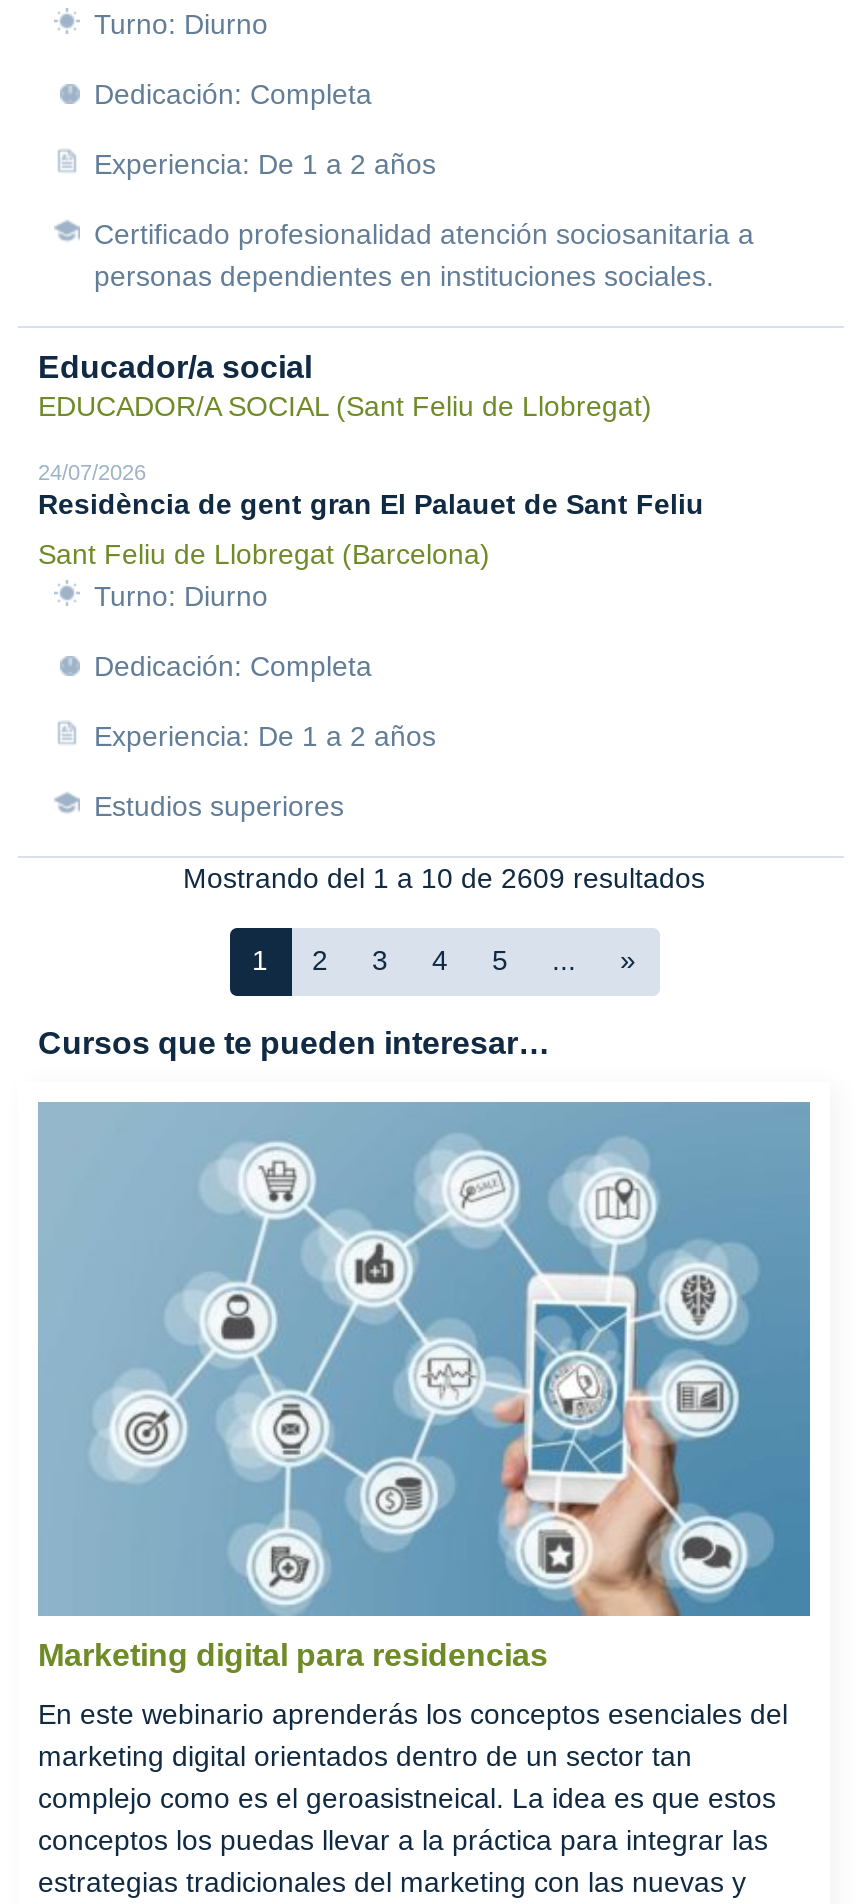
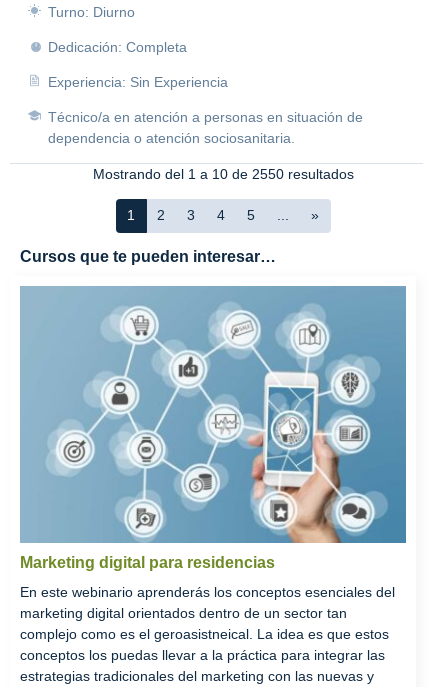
- Experiencia: De 1 a 2 años
- Certificado profesionalidad atención sociosanitaria a
- personas dependientes en instituciones sociales.
- Educador/a social
- EDUCADOR/A SOCIAL (Sant Feliu de Llobregat)
- 24/07/2026
- Residència de gent gran El Palauet de Sant Feliu
- Sant Feliu de Llobregat (Barcelona)
- Turno: Diurno
- Dedicación: Completa
- Experiencia: De 1 a 2 años
- Estudios superiores
- Mostrando del 1 a 10 de 2609 resultados
+ Experiencia: Sin Experiencia
+ Técnico/a en atención a personas en situación de
+ dependencia o atención sociosanitaria.
+ Mostrando del 1 a 10 de 2550 resultados
